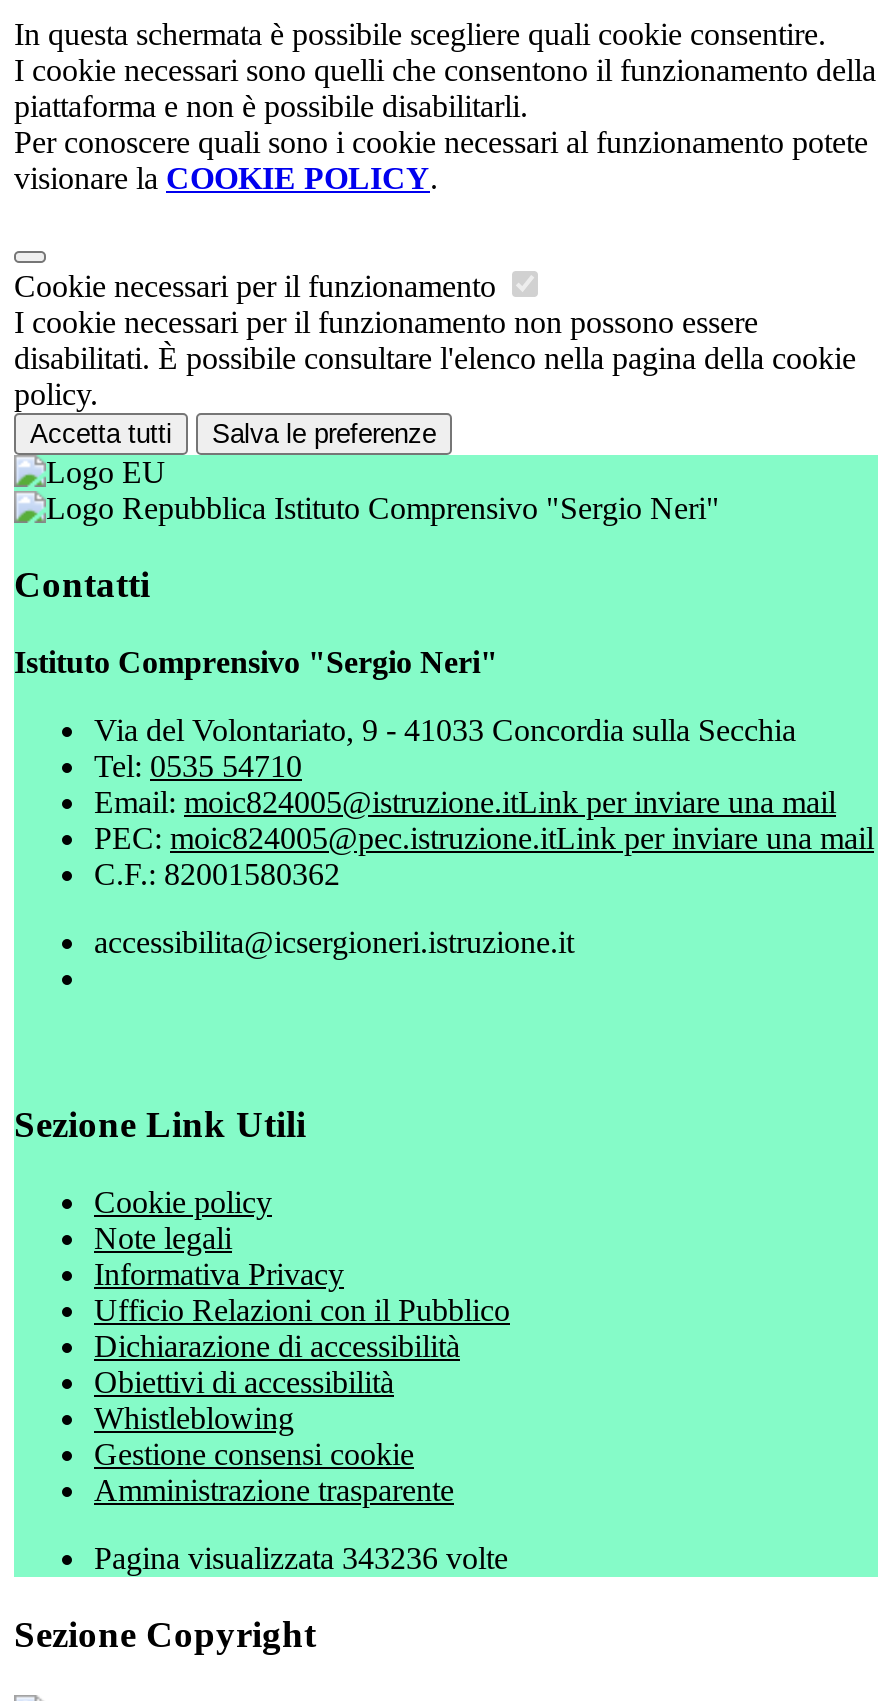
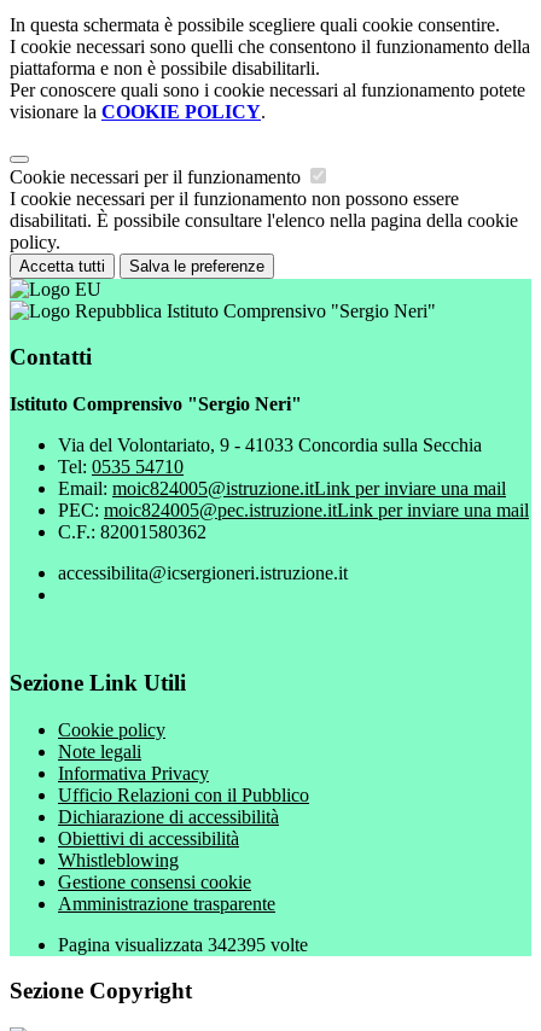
- Pagina visualizzata 343236 volte
+ Pagina visualizzata 342395 volte
